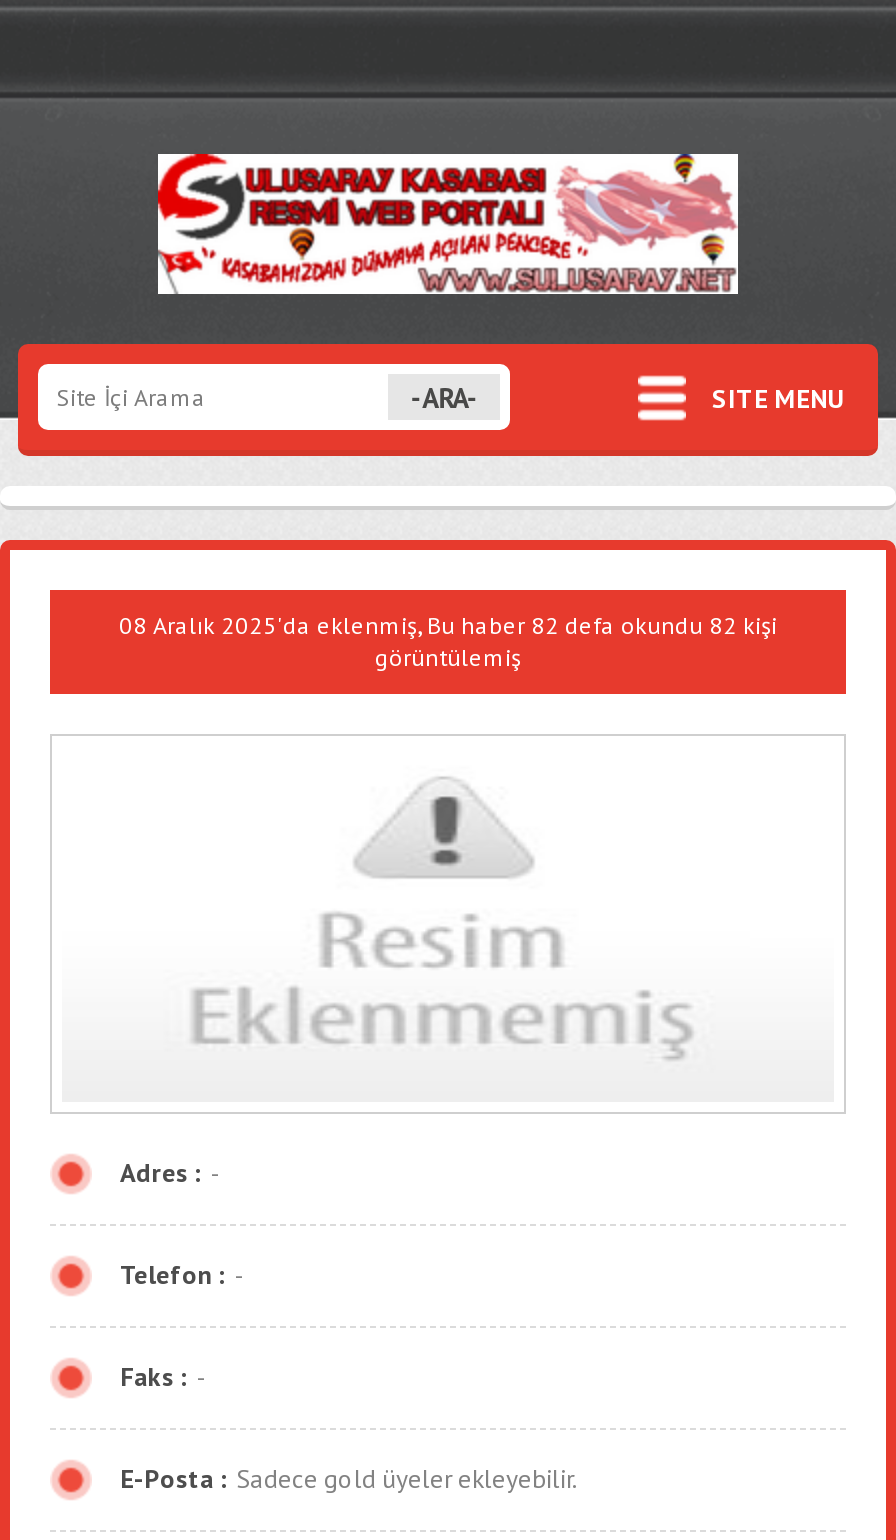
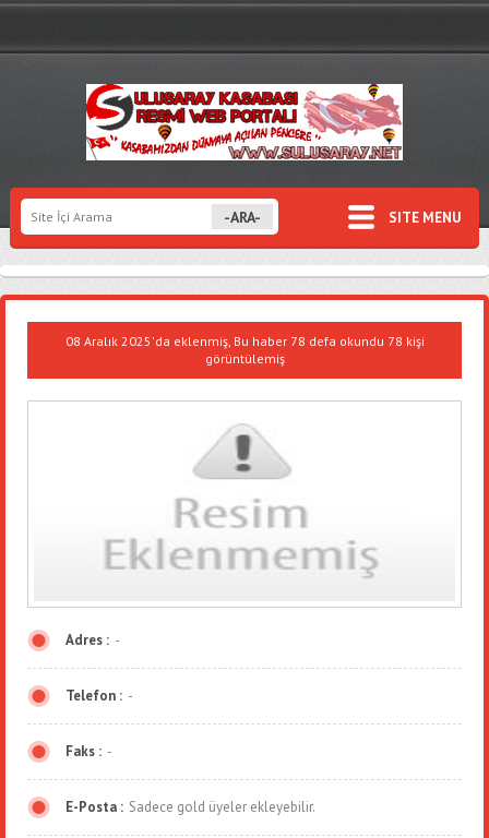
- 08 Aralık 2025'da eklenmiş, Bu haber 82 defa okundu 82 kişi
+ 08 Aralık 2025'da eklenmiş, Bu haber 78 defa okundu 78 kişi
